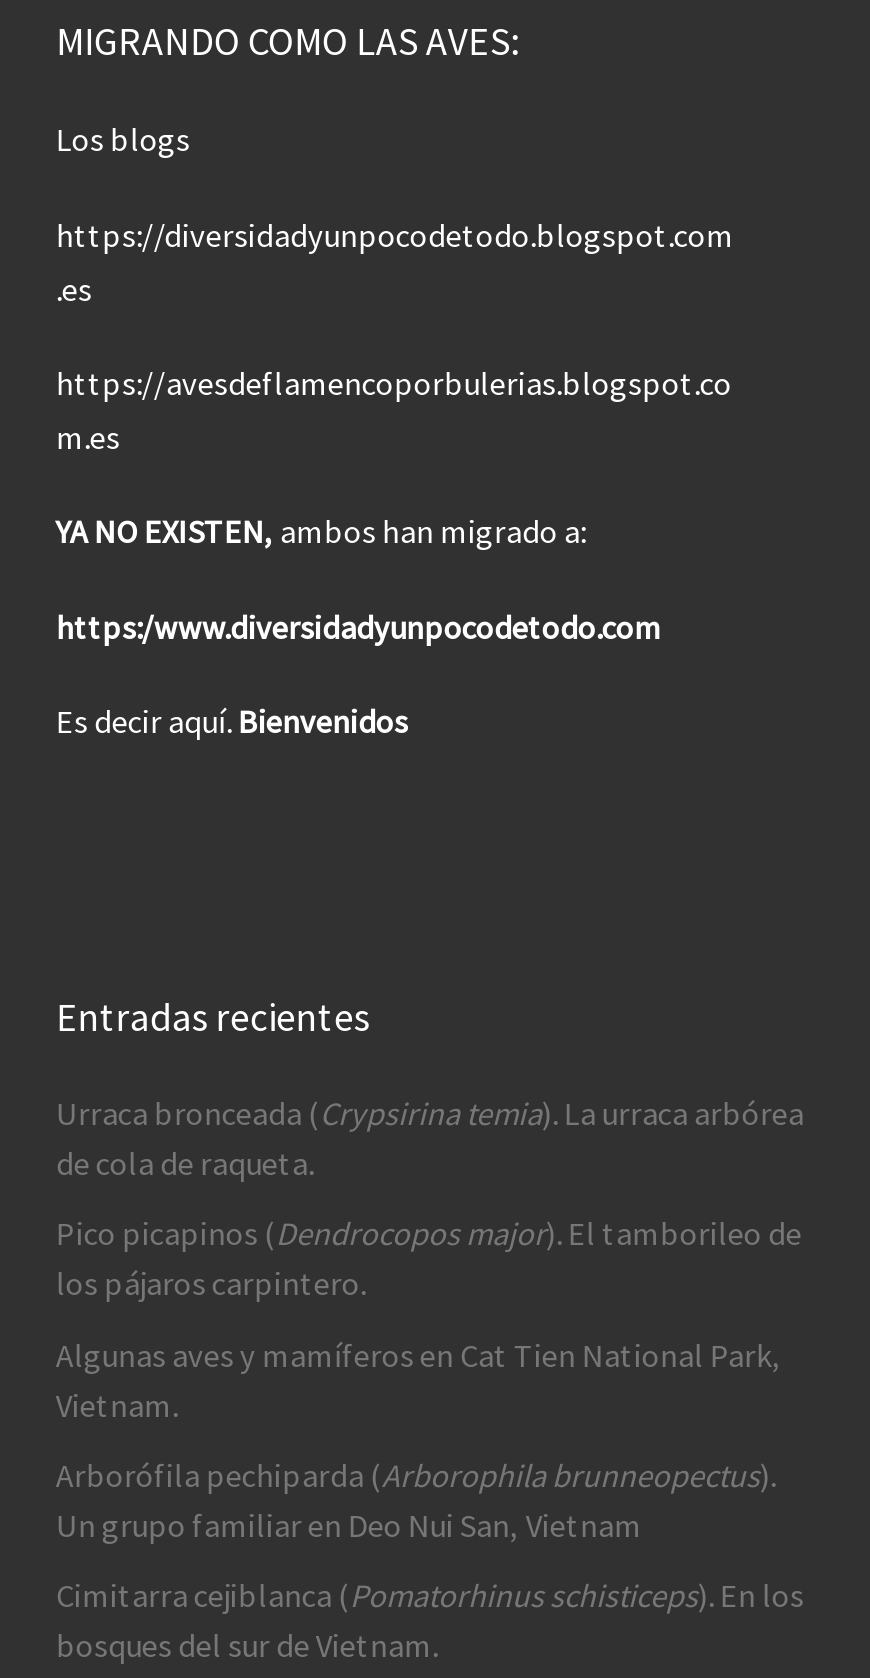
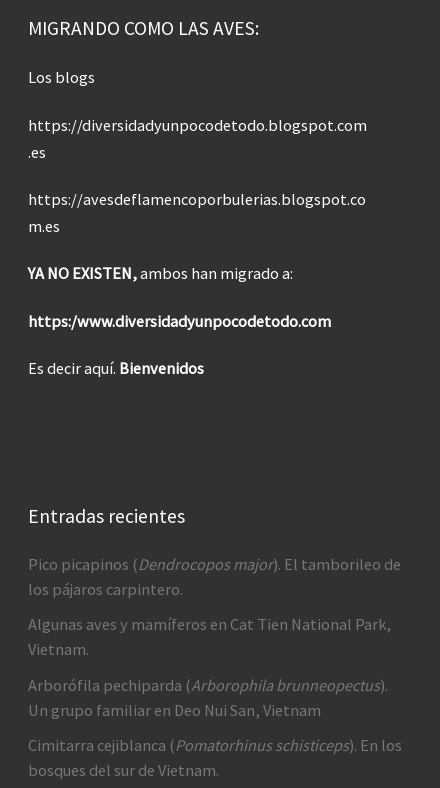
- Urraca bronceada (Crypsirina temia). La urraca arbórea
- de cola de raqueta.
